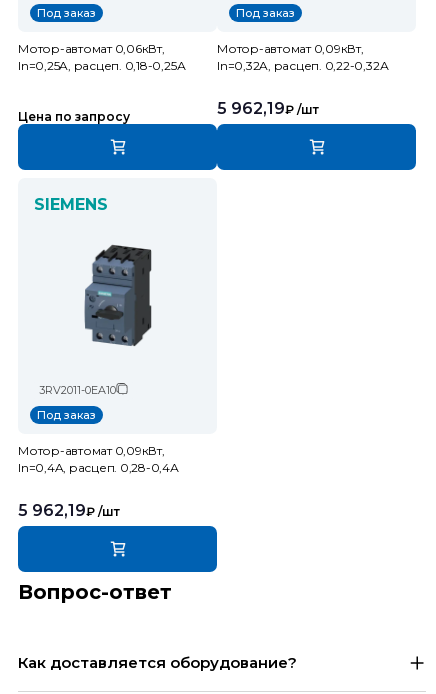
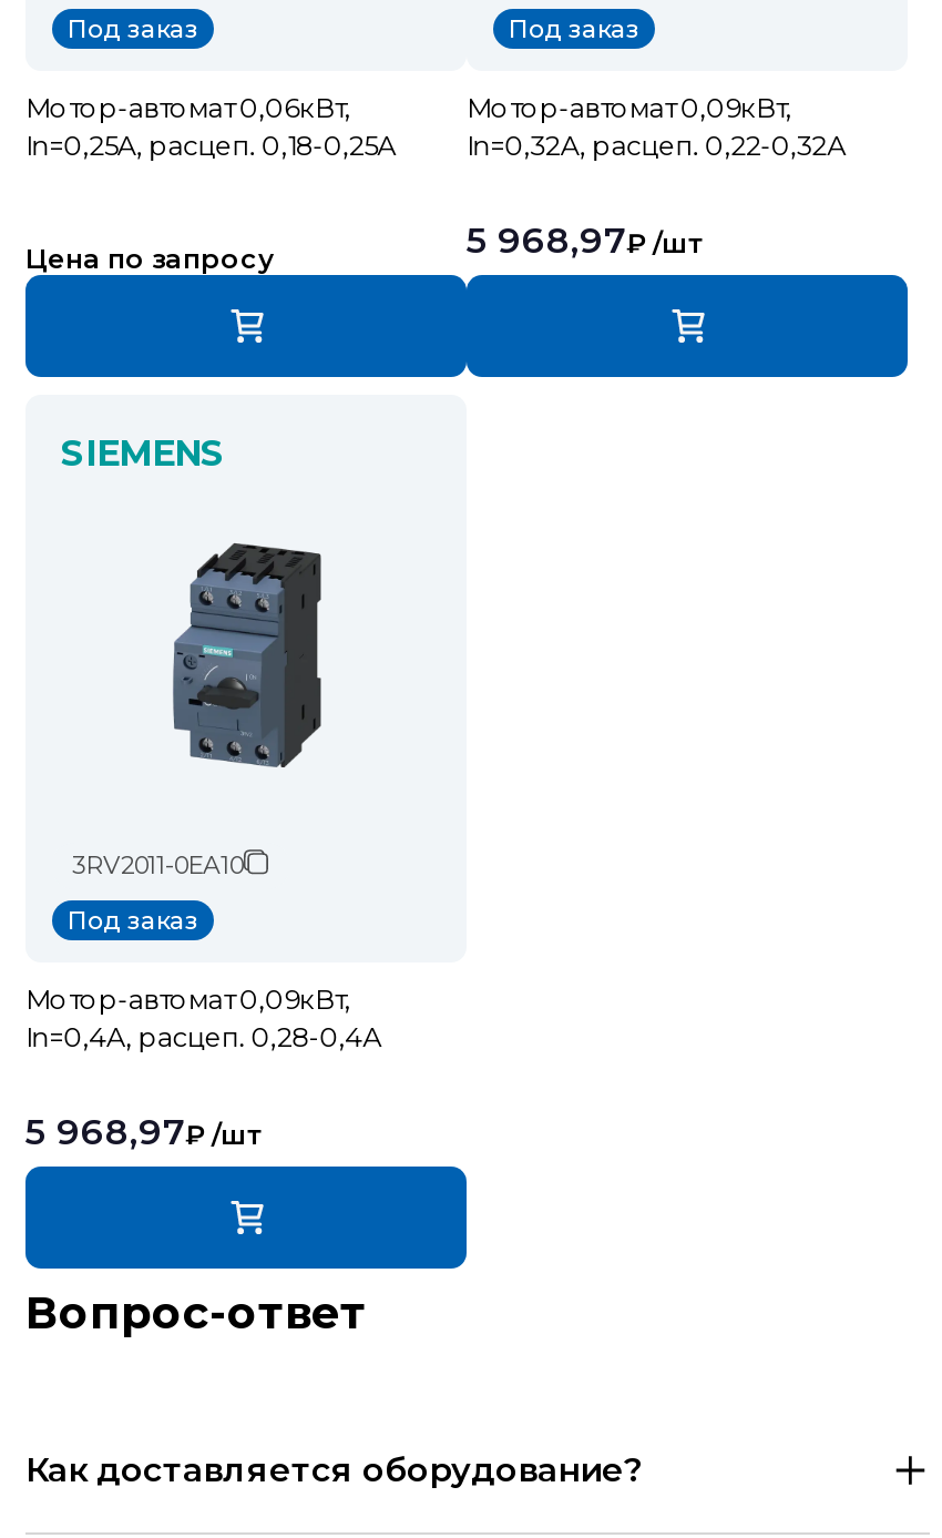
- 5 962,19₽ /шт
+ 5 968,97₽ /шт

- 5 962,19₽ /шт
+ 5 968,97₽ /шт
